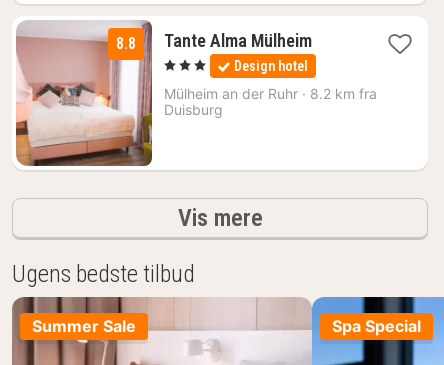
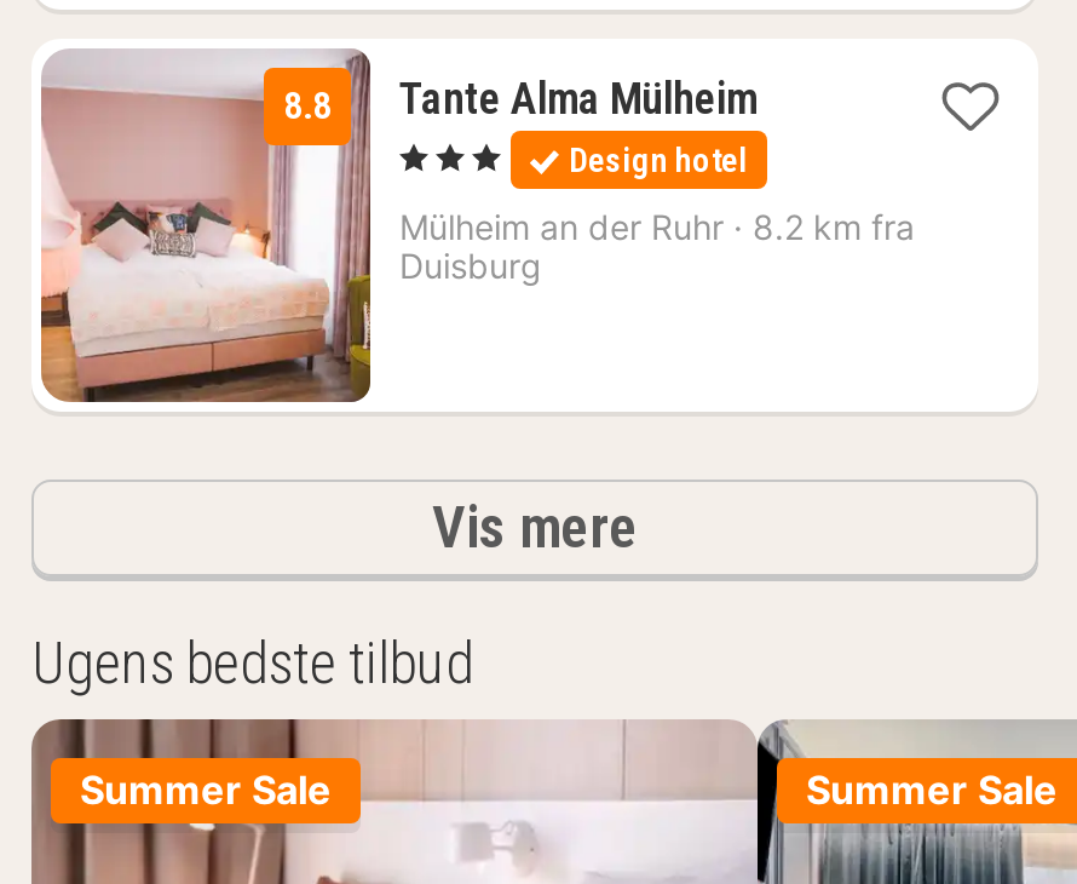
- Spa Special
+ Summer Sale
